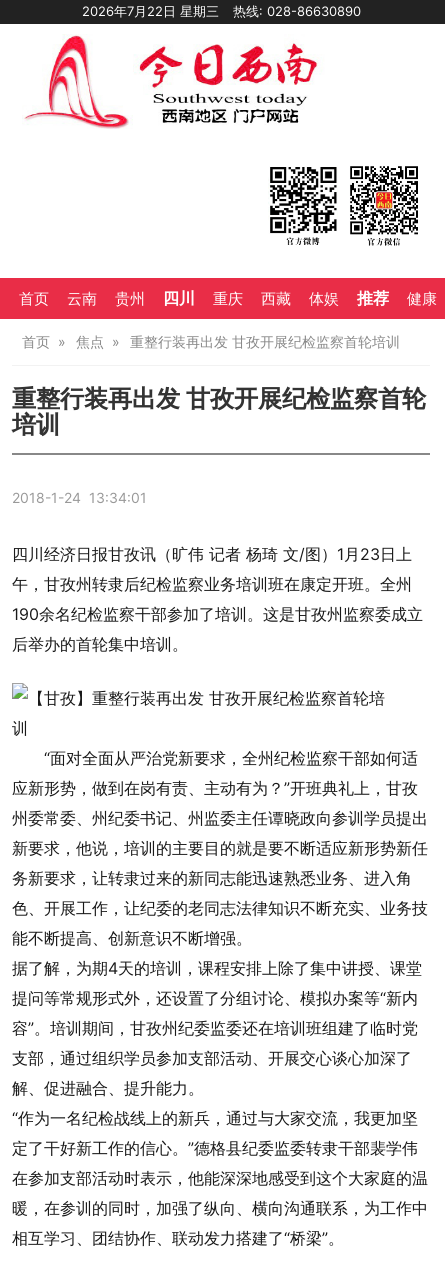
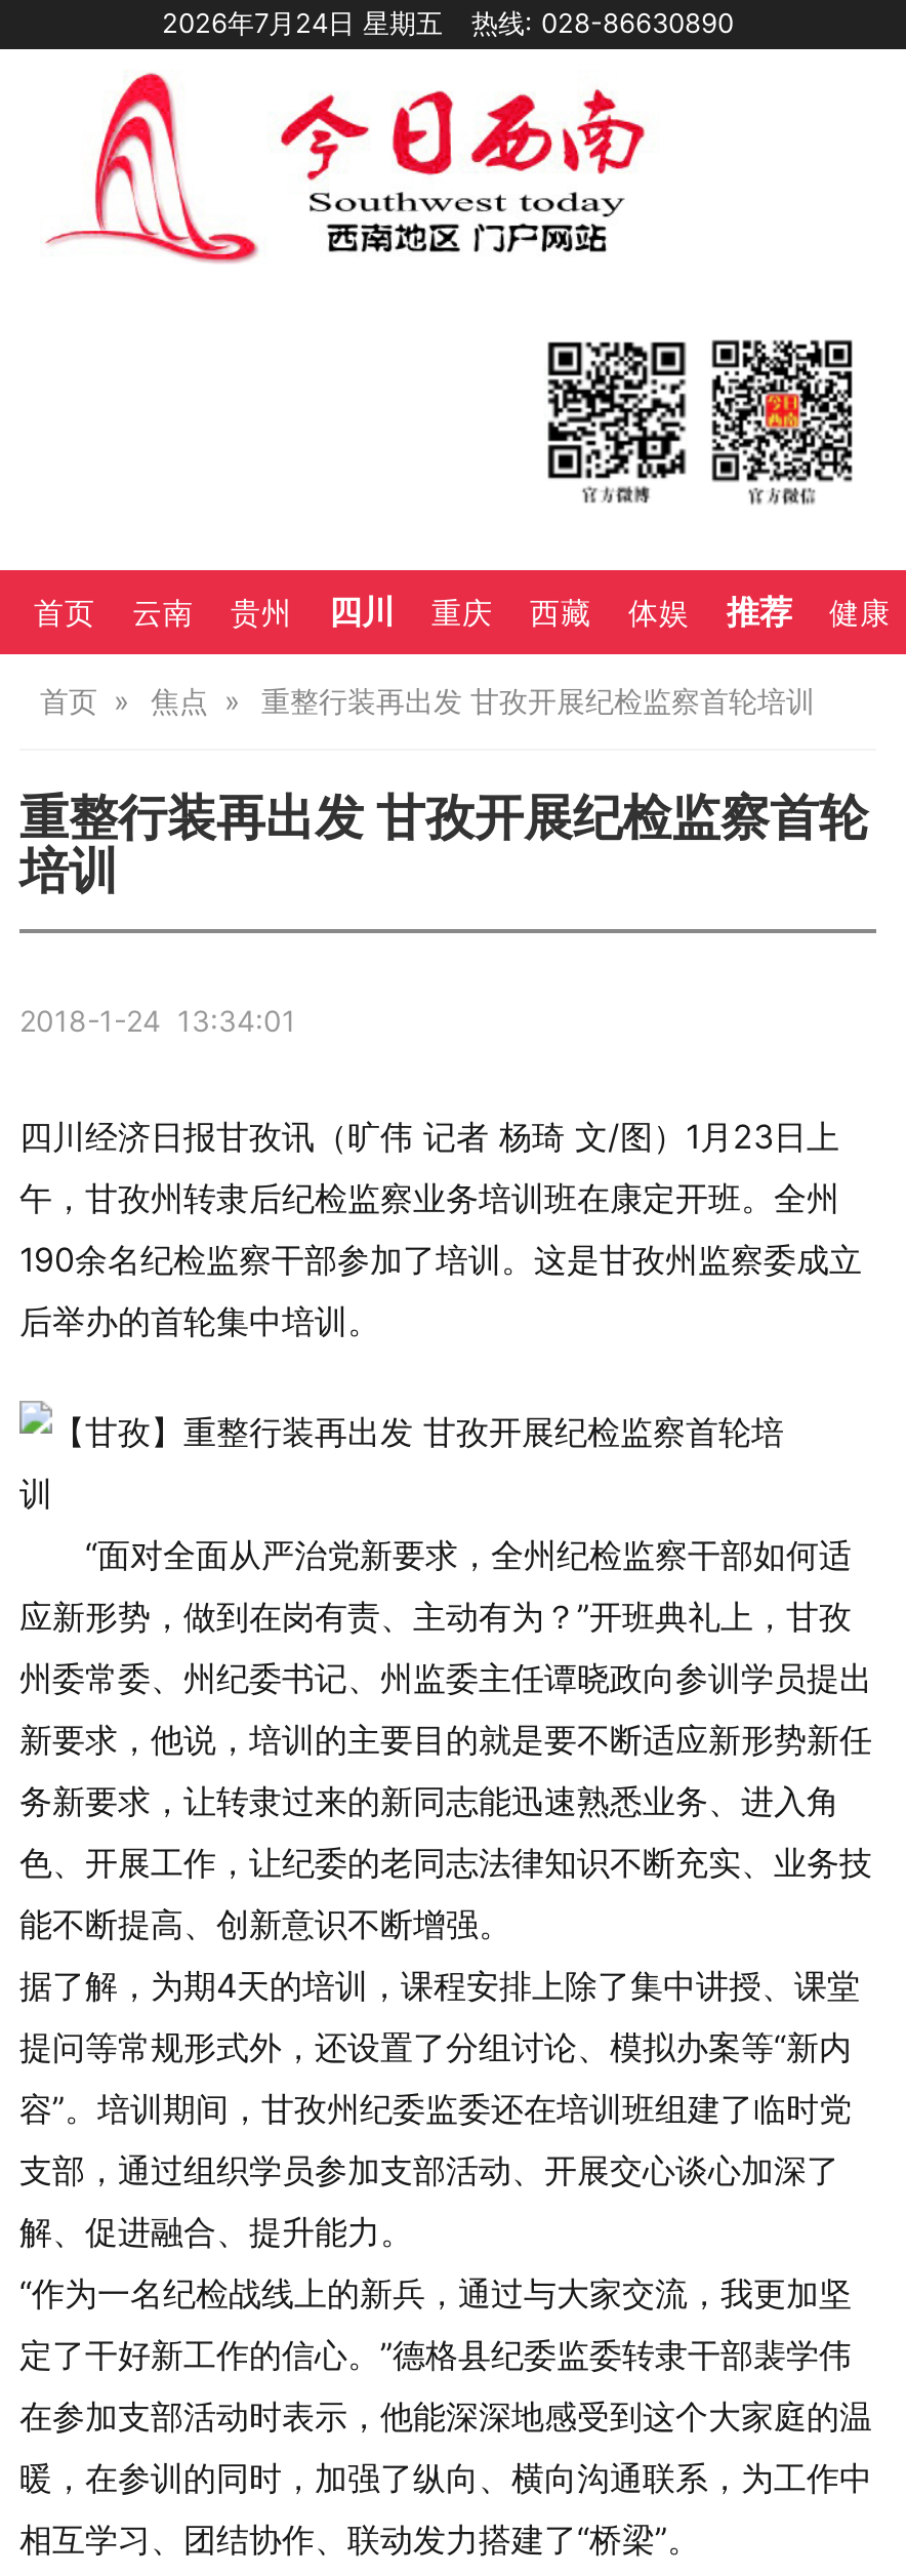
- 2026年7月22日 星期三
+ 2026年7月24日 星期五
